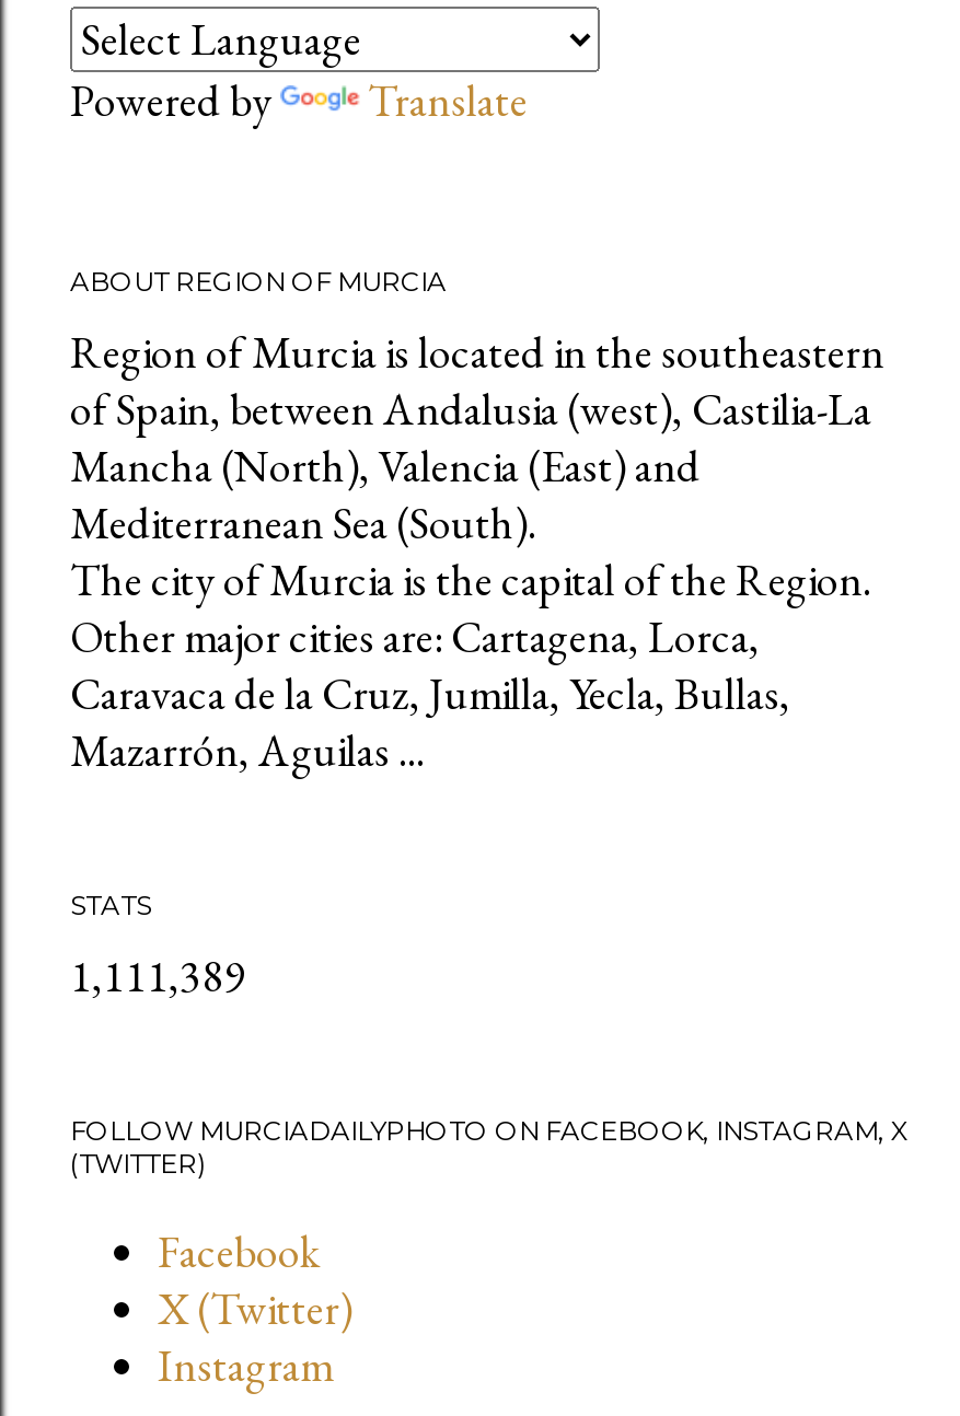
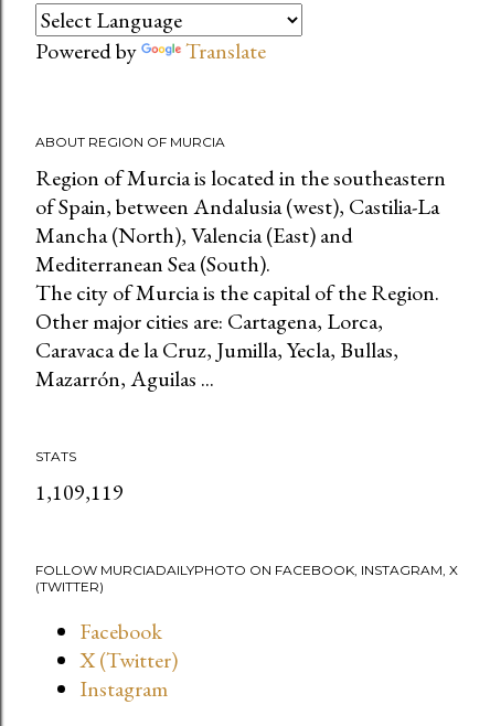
- 1,111,389
+ 1,109,119
